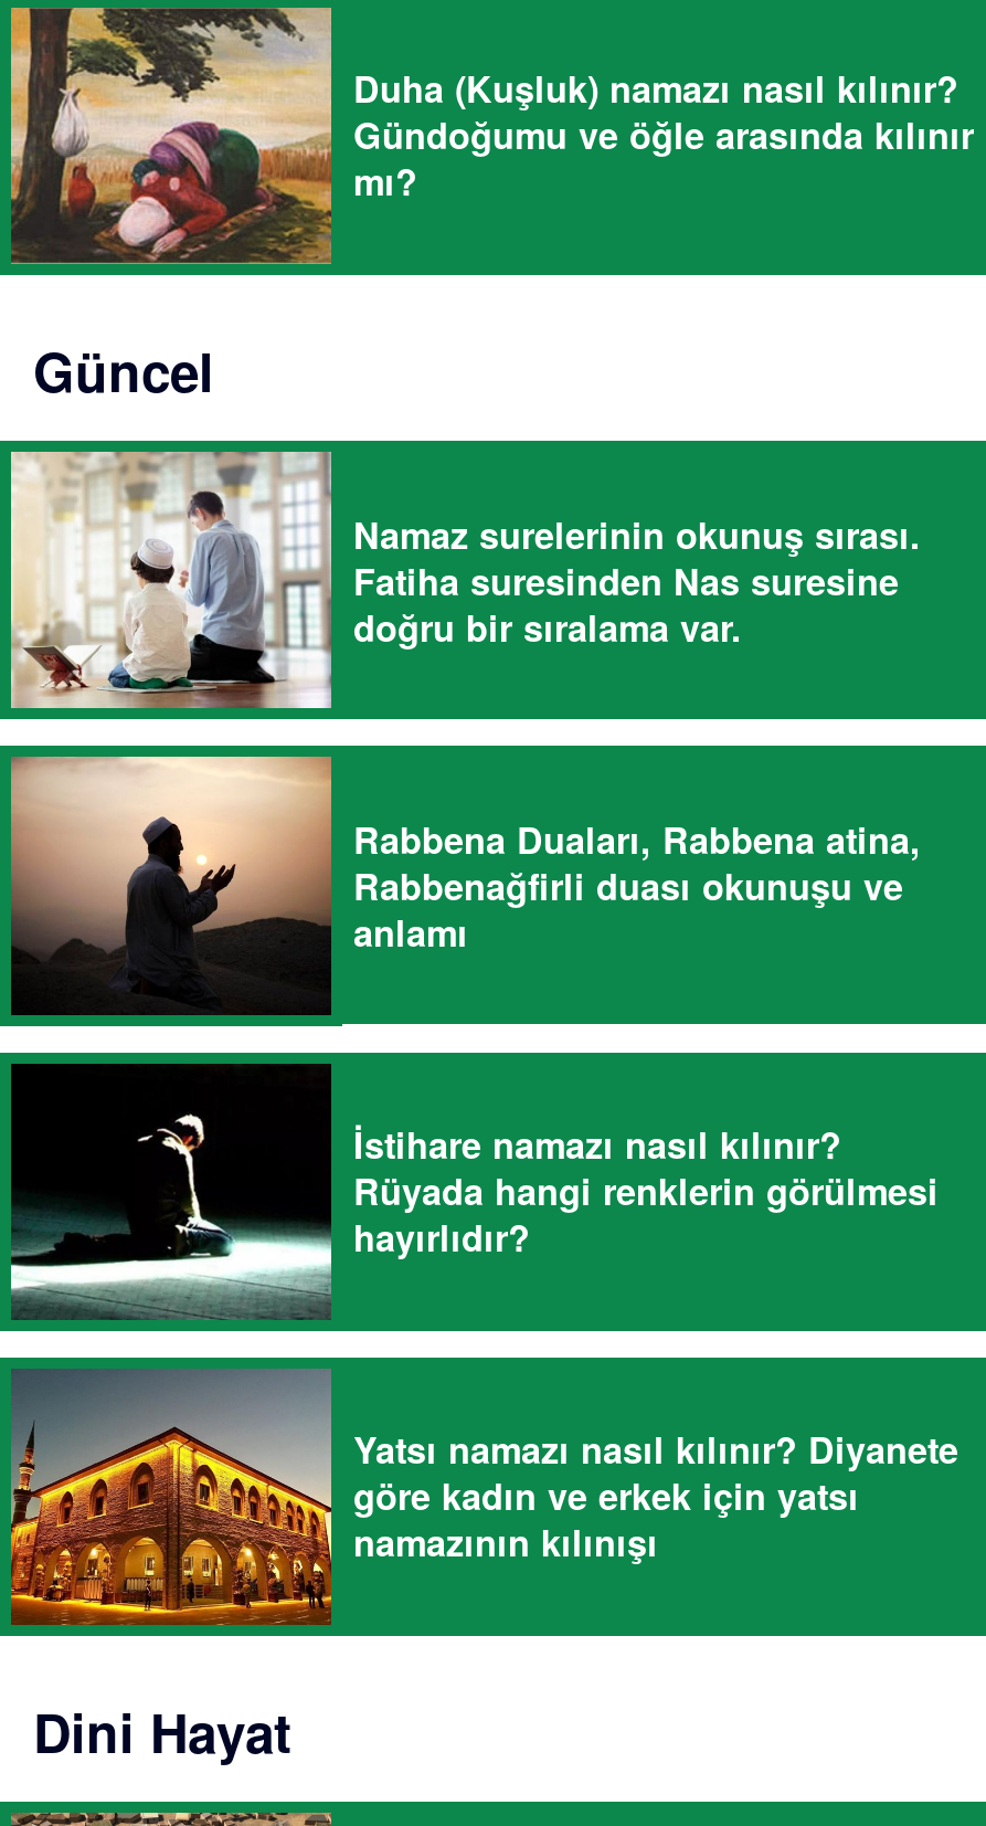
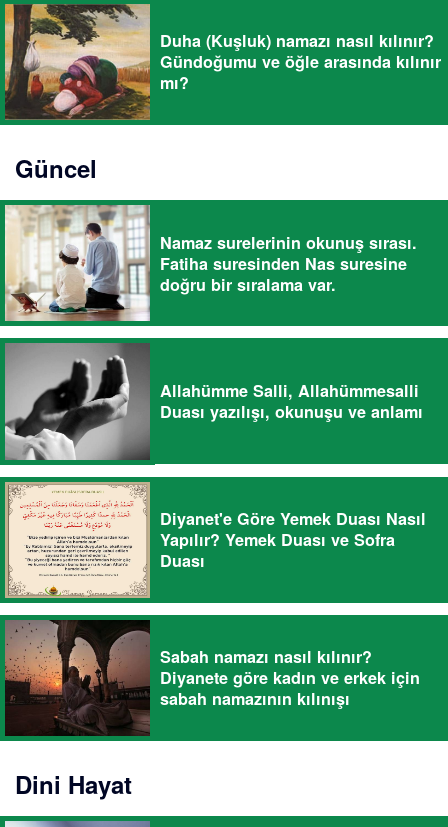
- [image]
- Rabbena Duaları, Rabbena atina,
- Rabbenağfirli duası okunuşu ve
- anlamı
+ [image]
+ Allahümme Salli, Allahümmesalli
+ Duası yazılışı, okunuşu ve anlamı

- [image]
- İstihare namazı nasıl kılınır?
- Rüyada hangi renklerin görülmesi
- hayırlıdır?
+ [image]
+ Diyanet'e Göre Yemek Duası Nasıl
+ Yapılır? Yemek Duası ve Sofra
+ Duası

- [image]
- Yatsı namazı nasıl kılınır? Diyanete
- göre kadın ve erkek için yatsı
- namazının kılınışı
+ [image]
+ Sabah namazı nasıl kılınır?
+ Diyanete göre kadın ve erkek için
+ sabah namazının kılınışı
